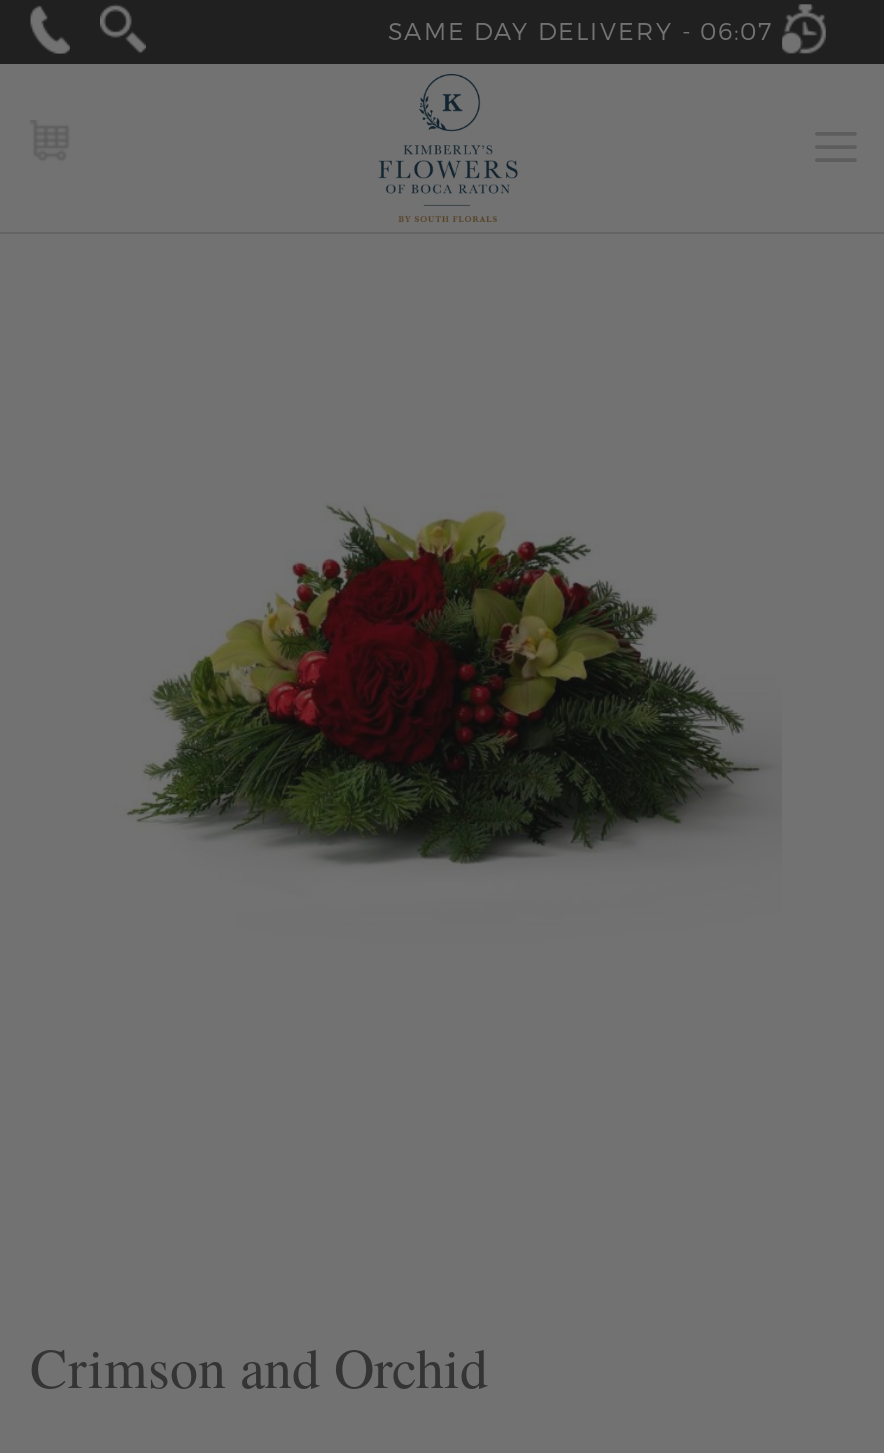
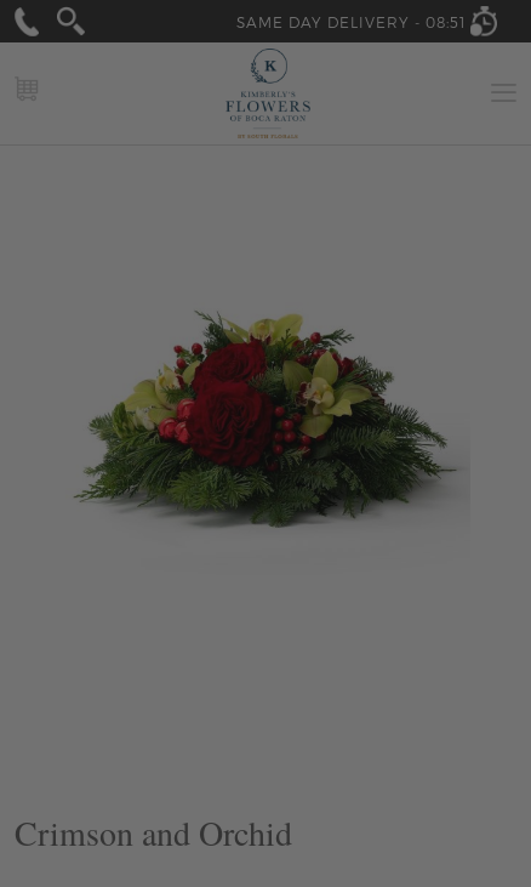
- SAME DAY DELIVERY - 06:07
+ SAME DAY DELIVERY - 08:51
